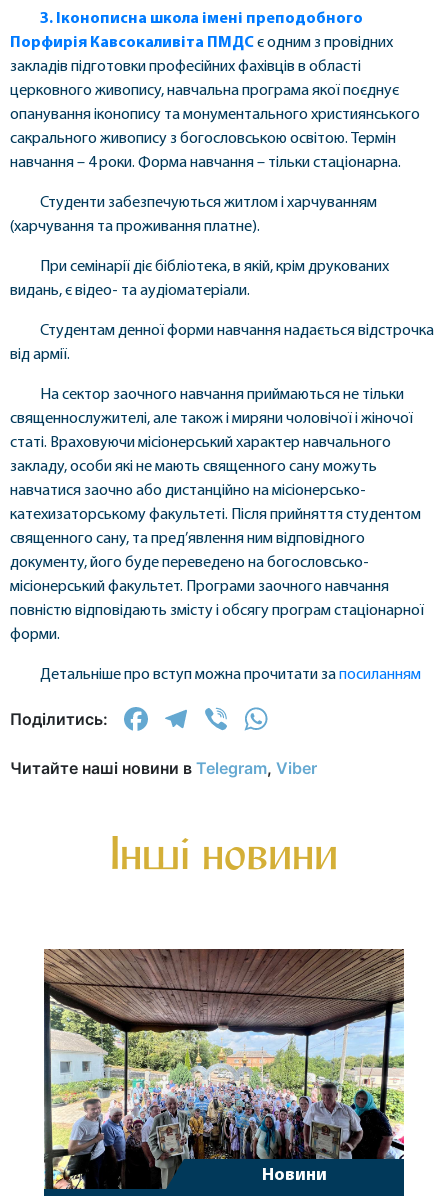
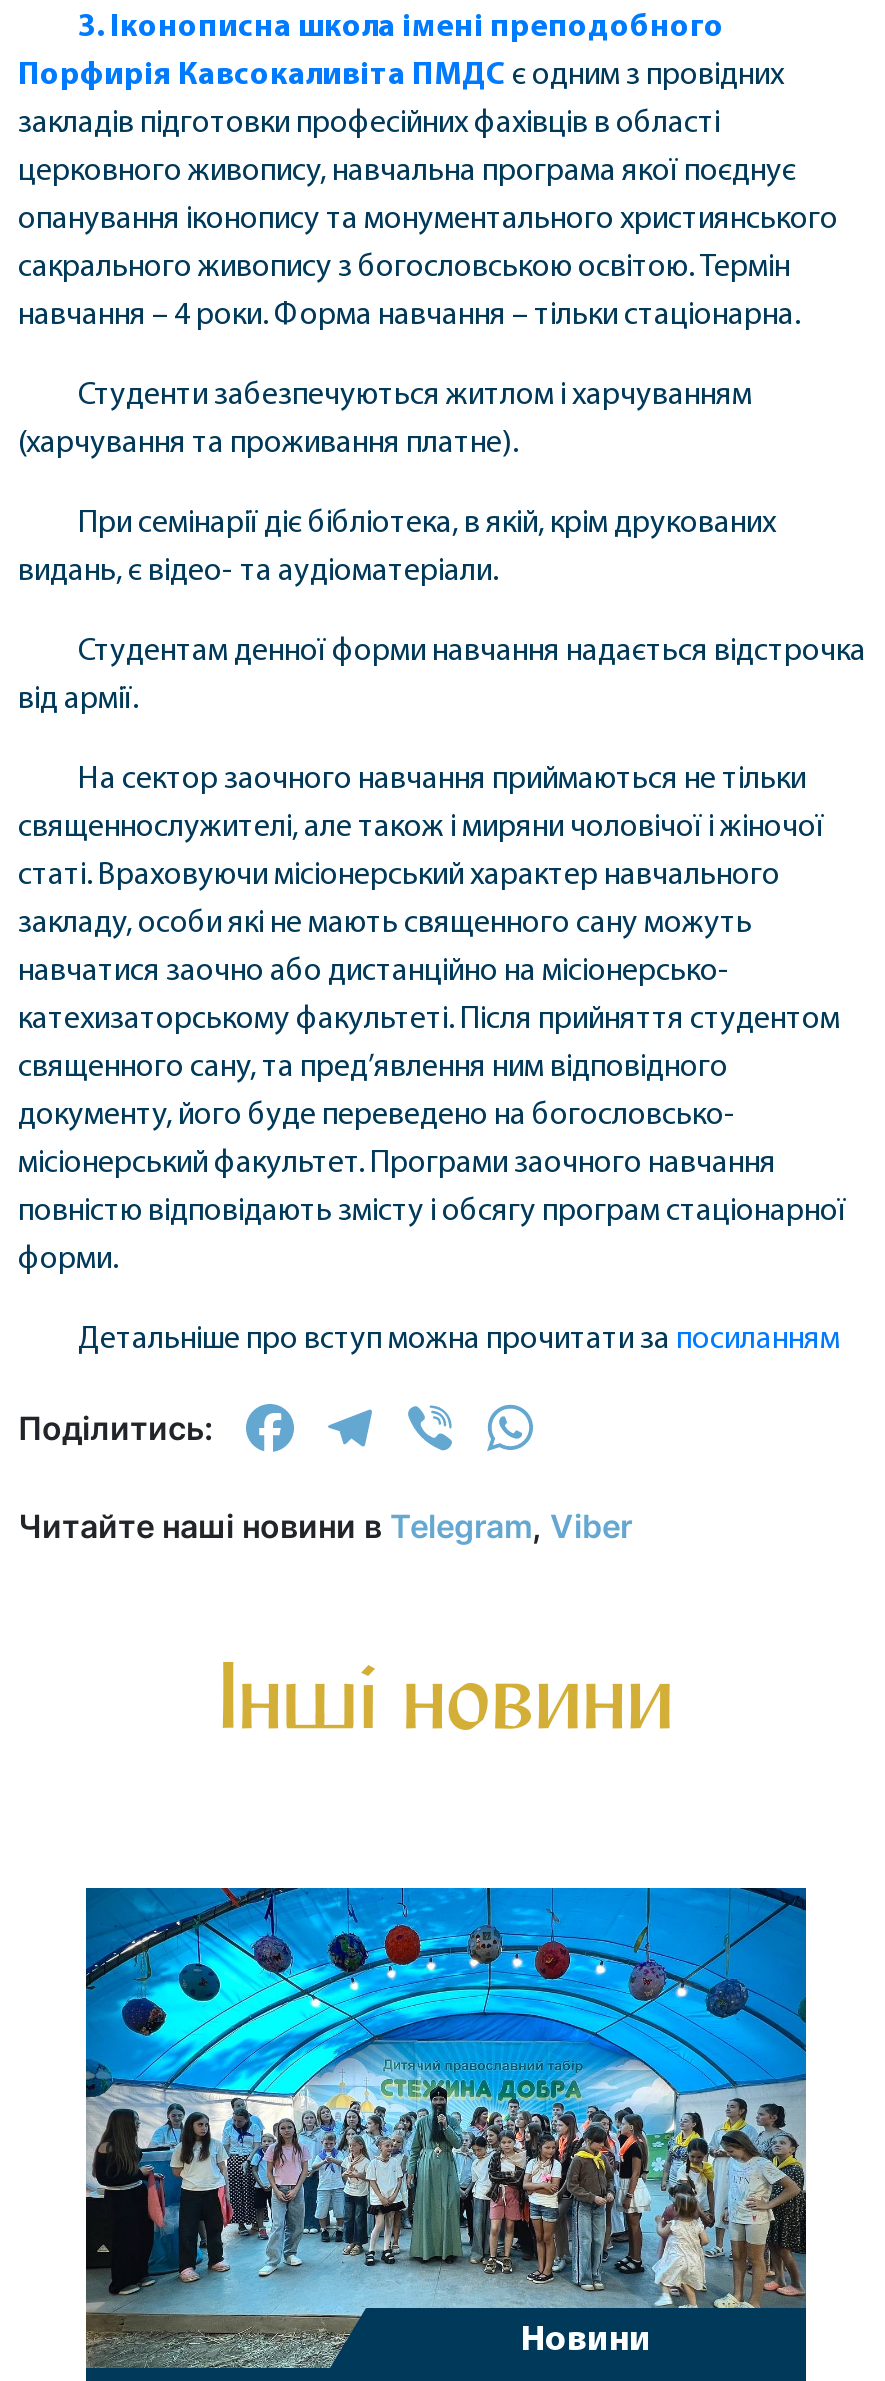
- [image]
+ [image]
